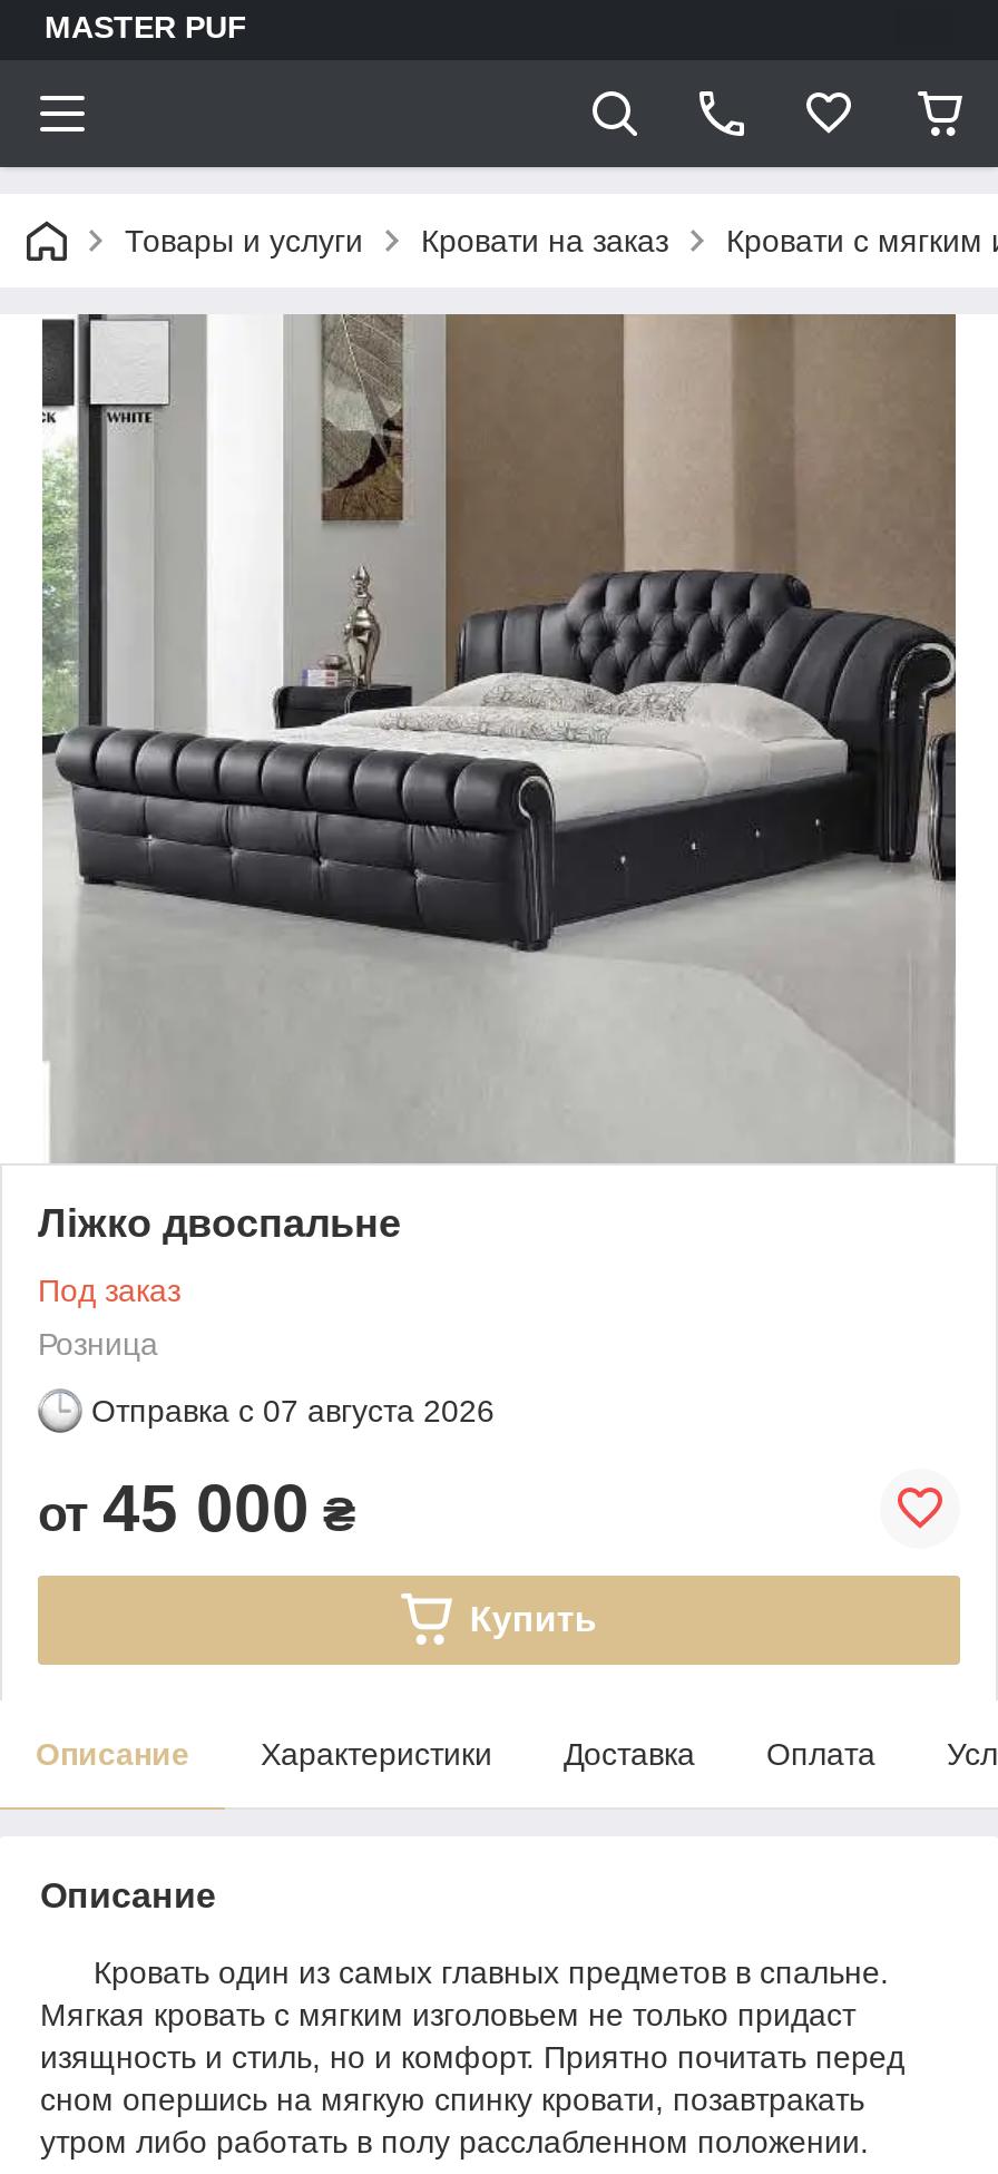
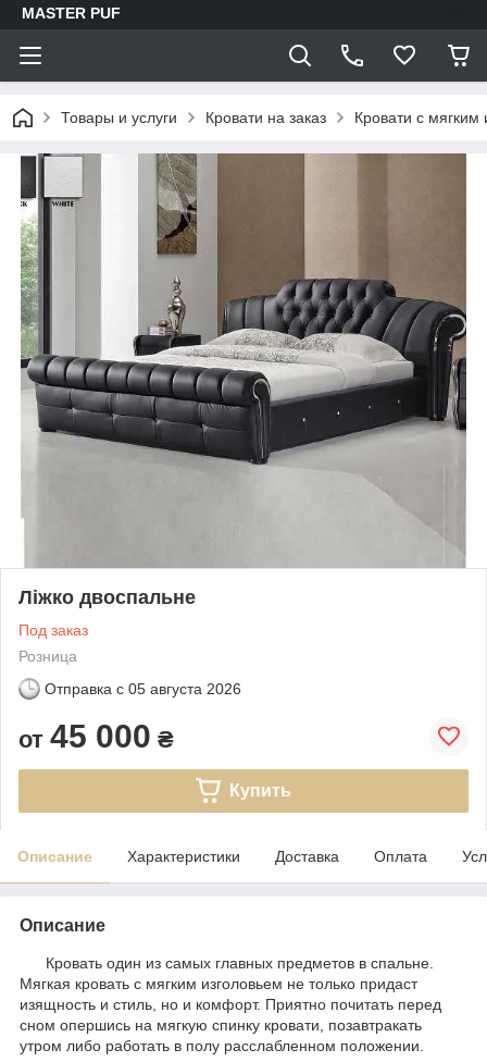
- Отправка с 07 августа 2026
+ Отправка с 05 августа 2026
